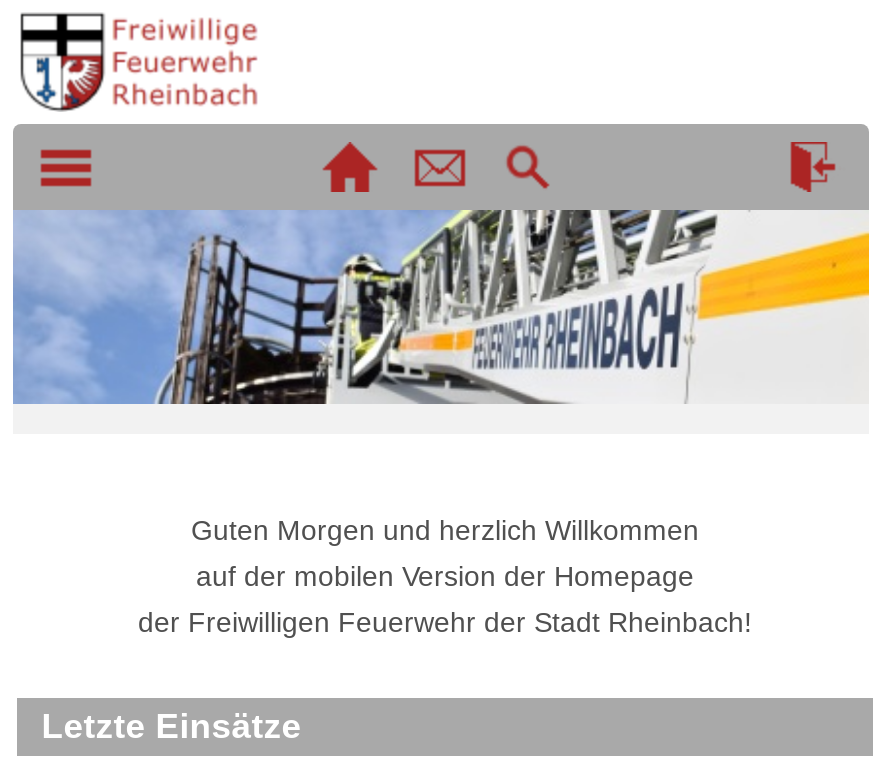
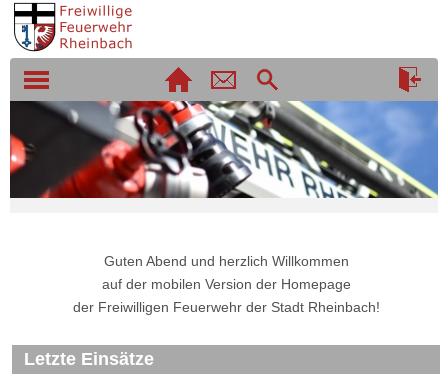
- [image]
+ [image]

- Guten Morgen und herzlich Willkommen
+ Guten Abend und herzlich Willkommen
